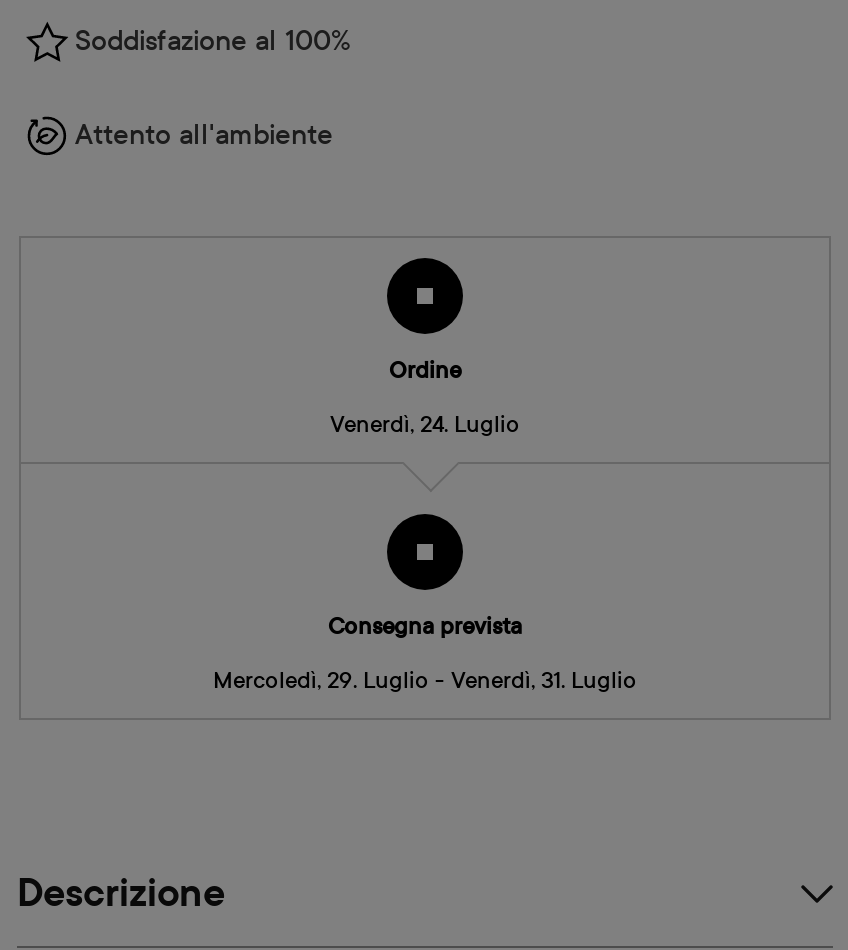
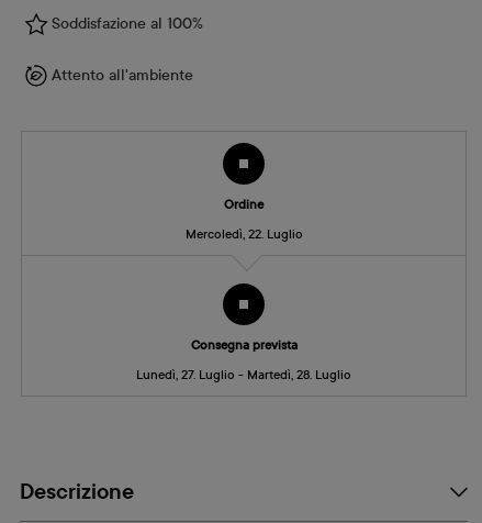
- Venerdì, 24. Luglio
+ Mercoledì, 22. Luglio

- Mercoledì, 29. Luglio - Venerdì, 31. Luglio
+ Lunedì, 27. Luglio - Martedì, 28. Luglio
